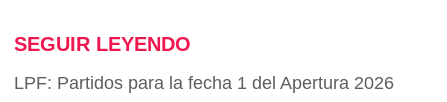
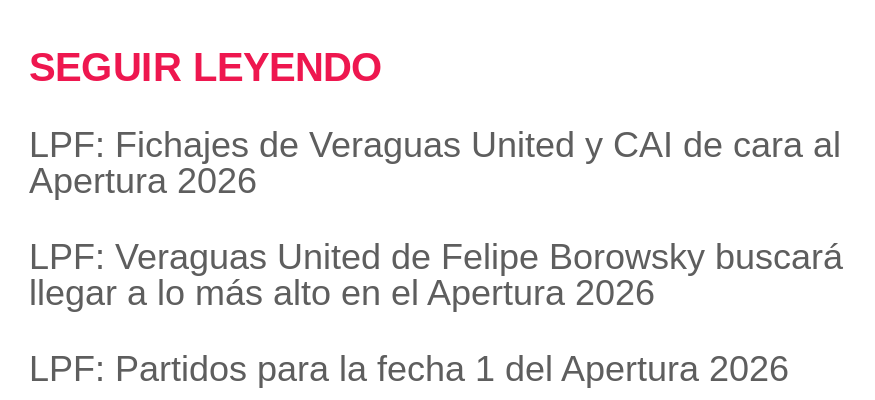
+ LPF: Fichajes de Veraguas United y CAI de cara al
+ Apertura 2026
+ LPF: Veraguas United de Felipe Borowsky buscará
+ llegar a lo más alto en el Apertura 2026
